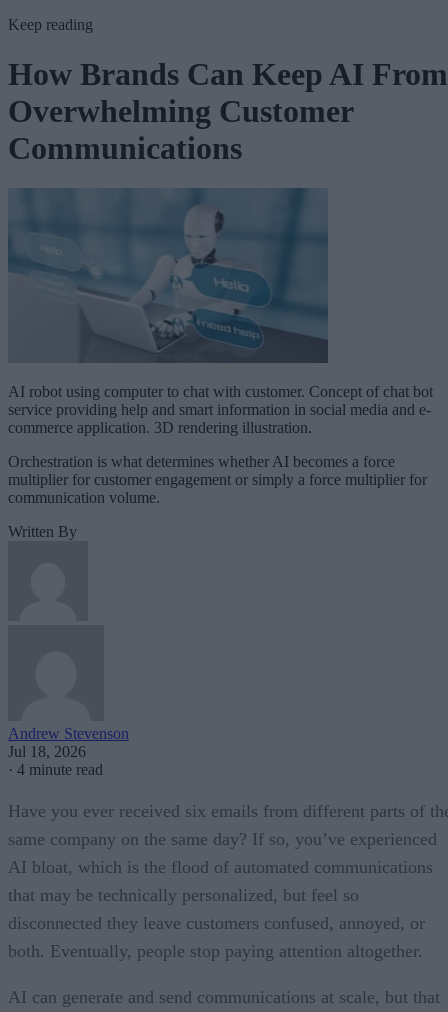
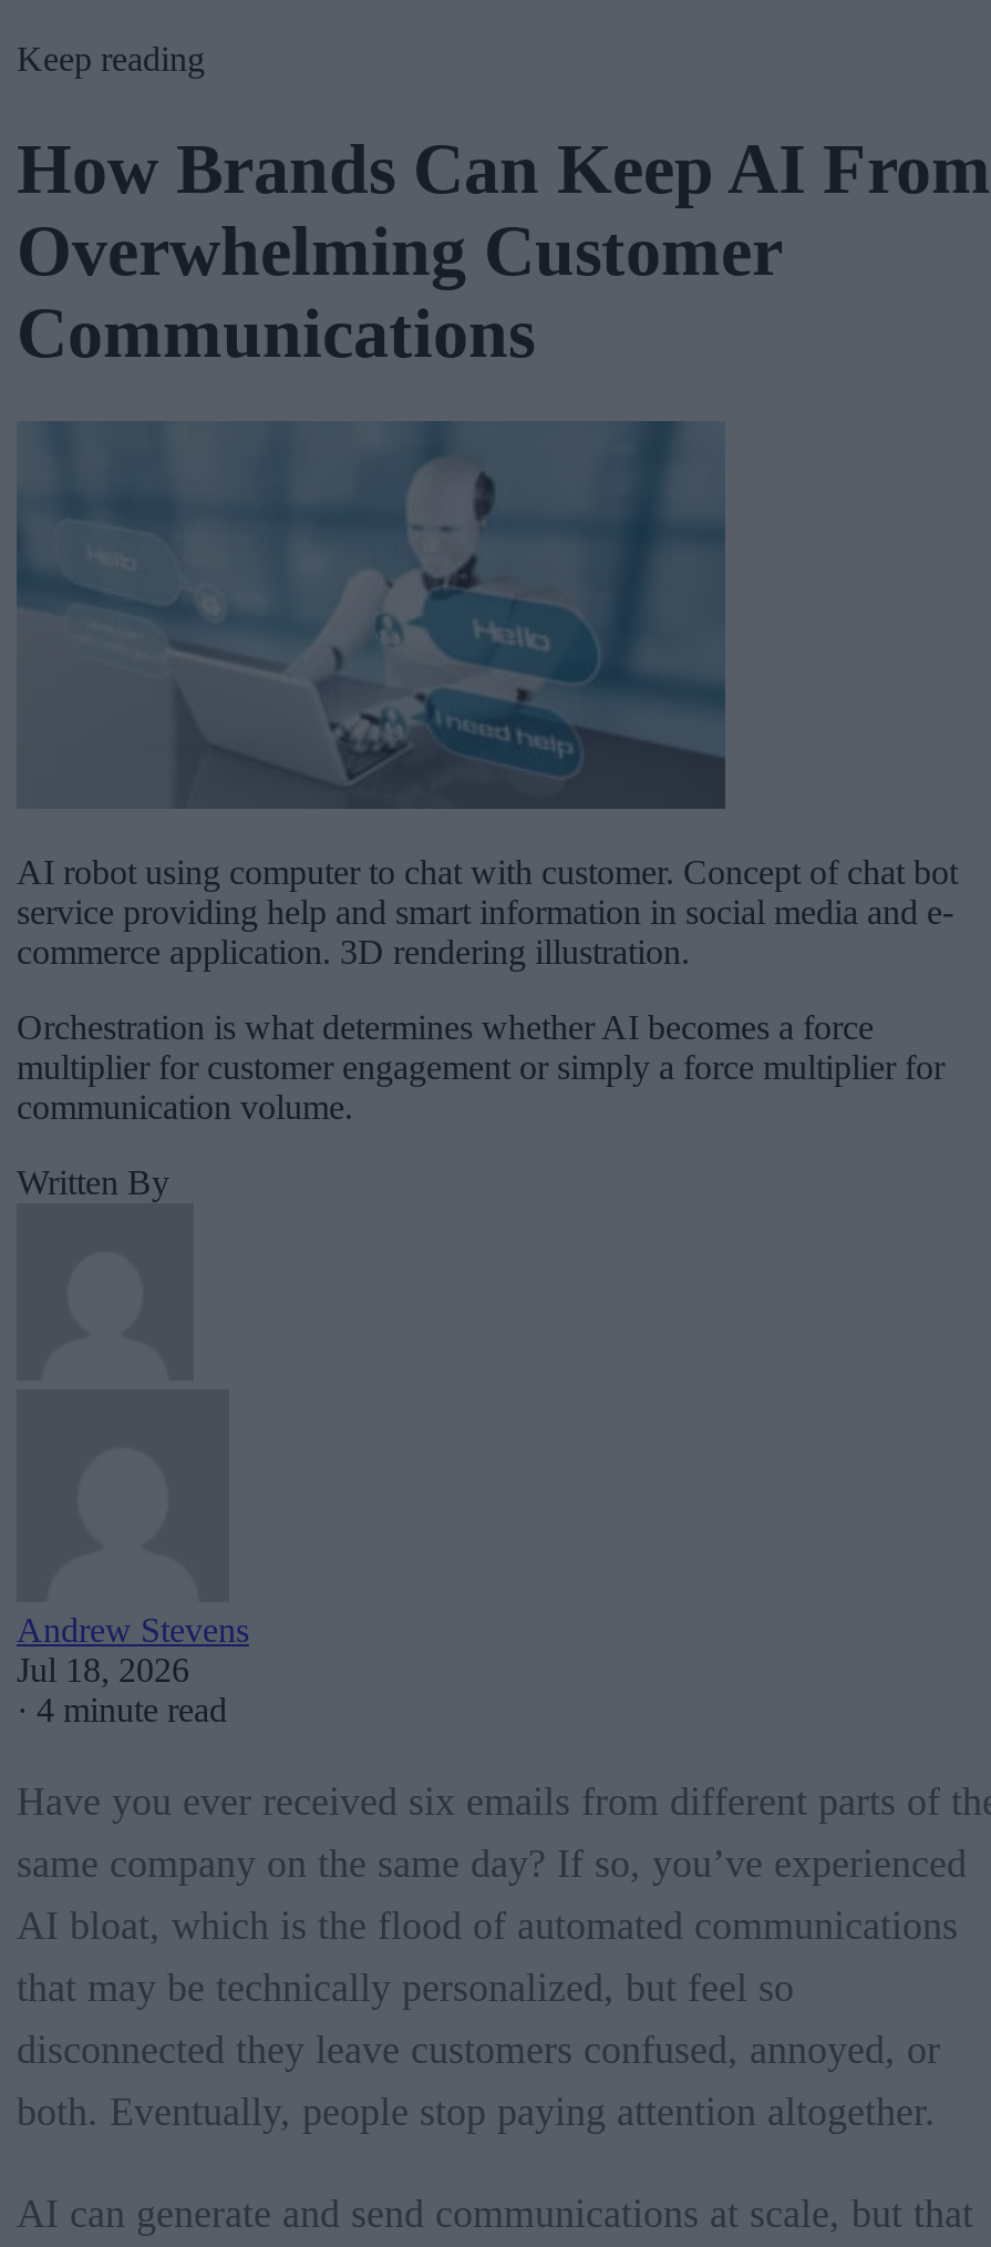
- Andrew Stevenson
+ Andrew Stevens
